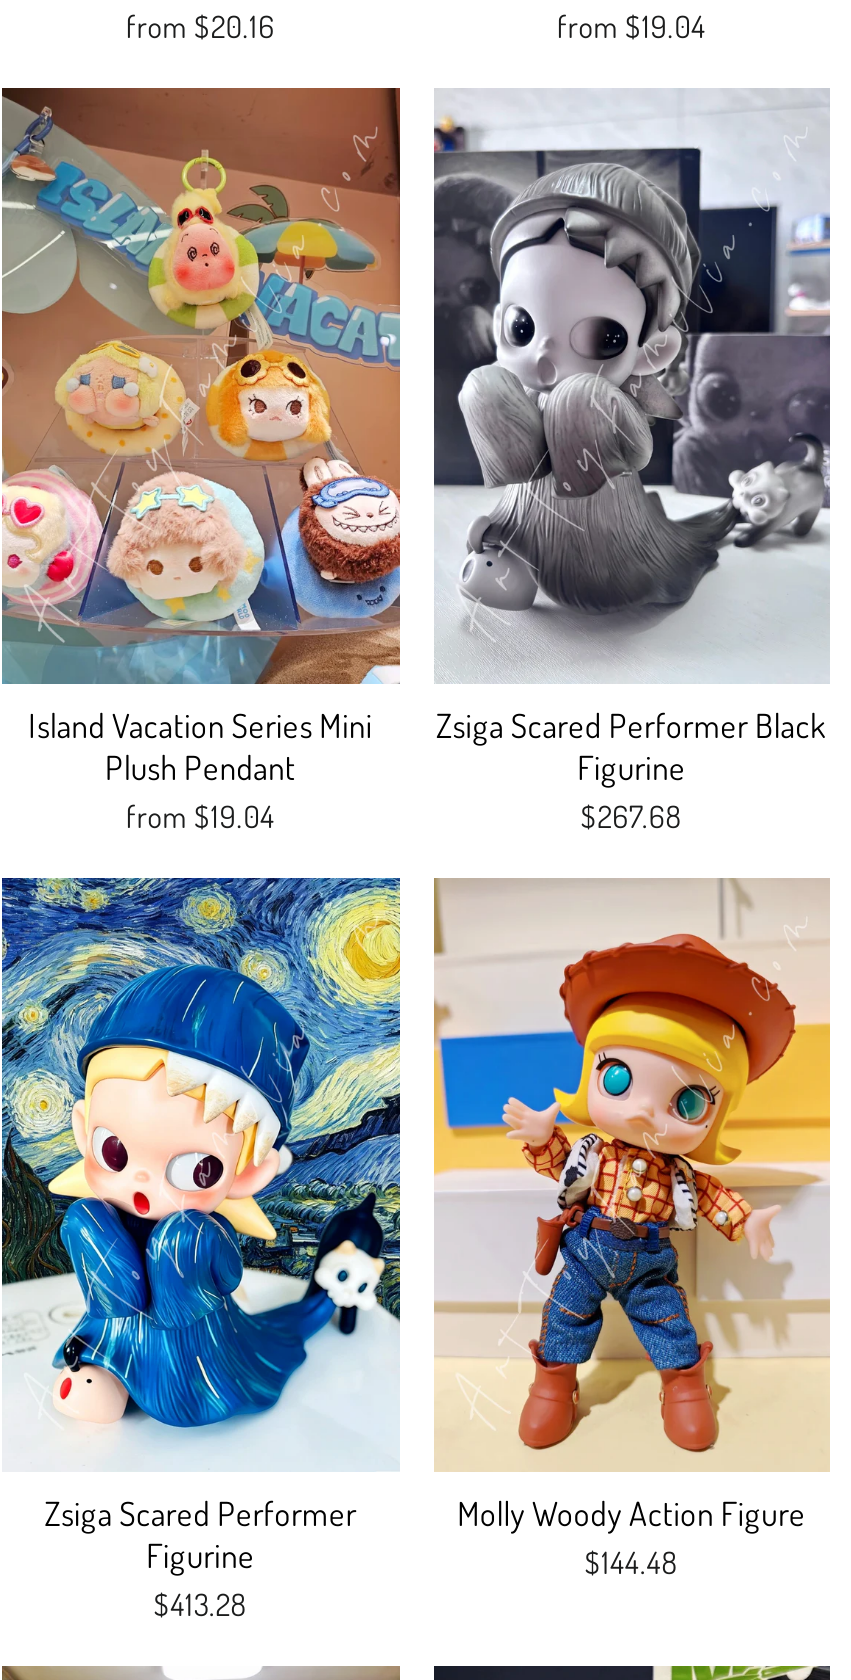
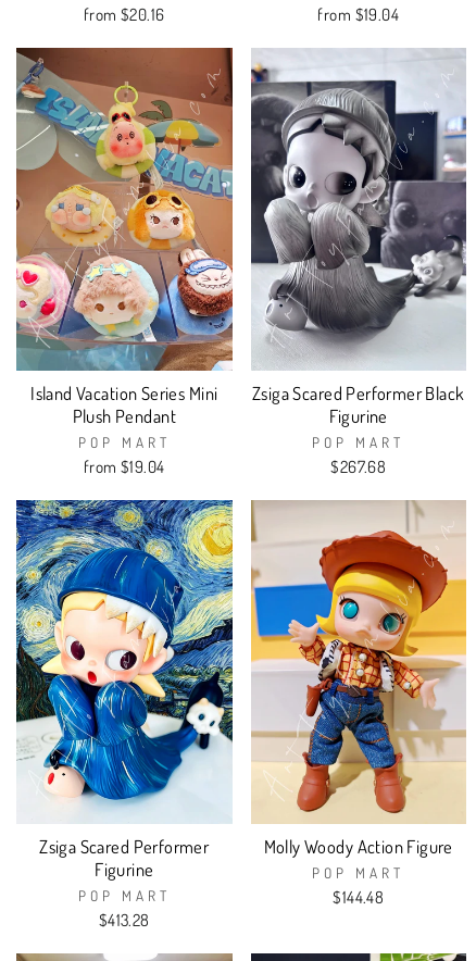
+ POP MART

+ POP MART

+ POP MART

+ POP MART
